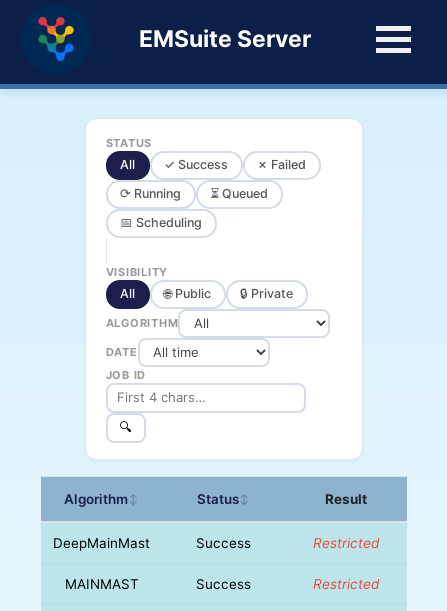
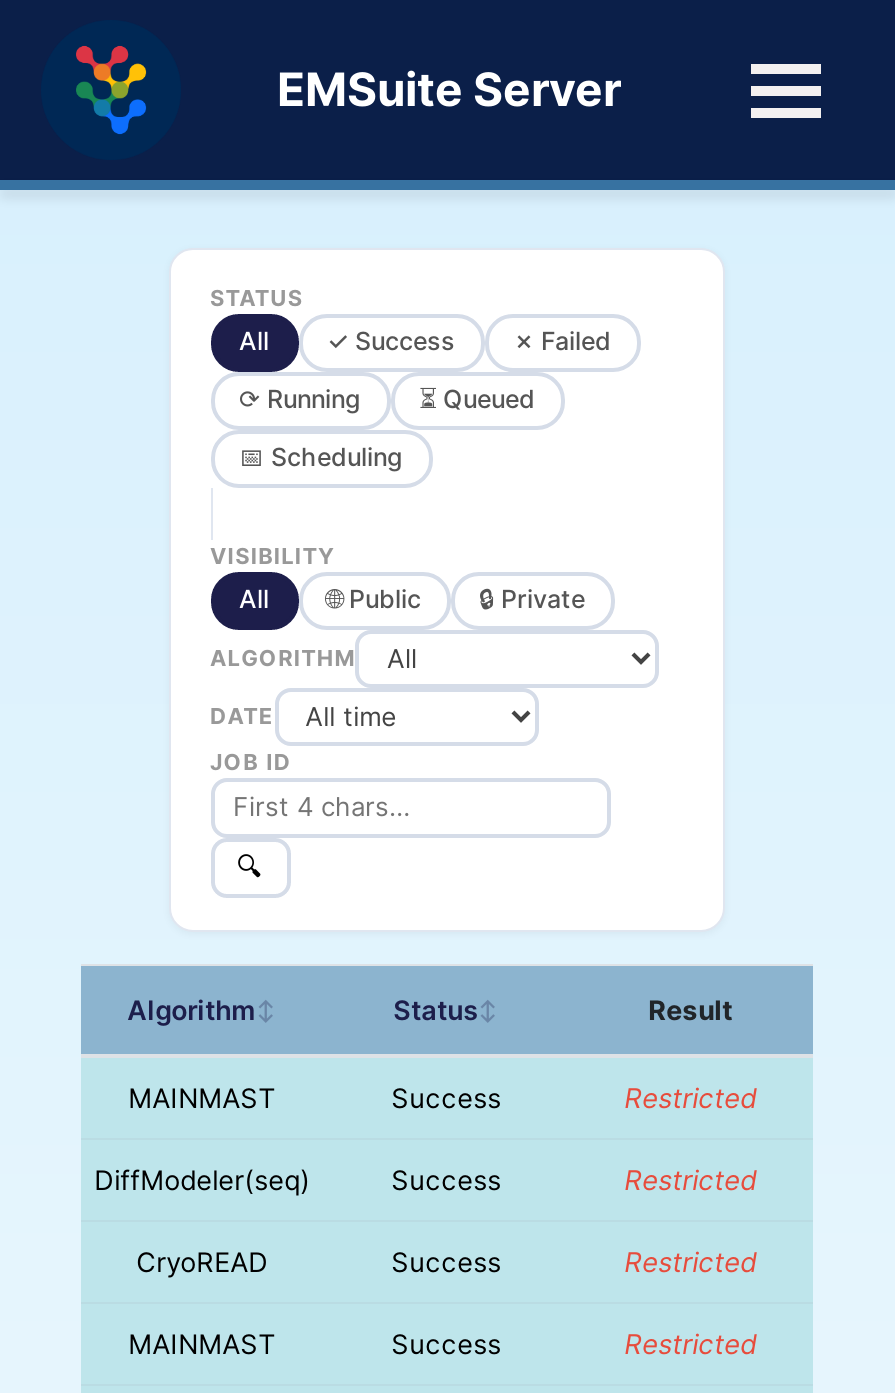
- DeepMainMast
+ MAINMAST
+ Success
+ Restricted
+ DiffModeler(seq)
+ Success
+ Restricted
+ CryoREAD
